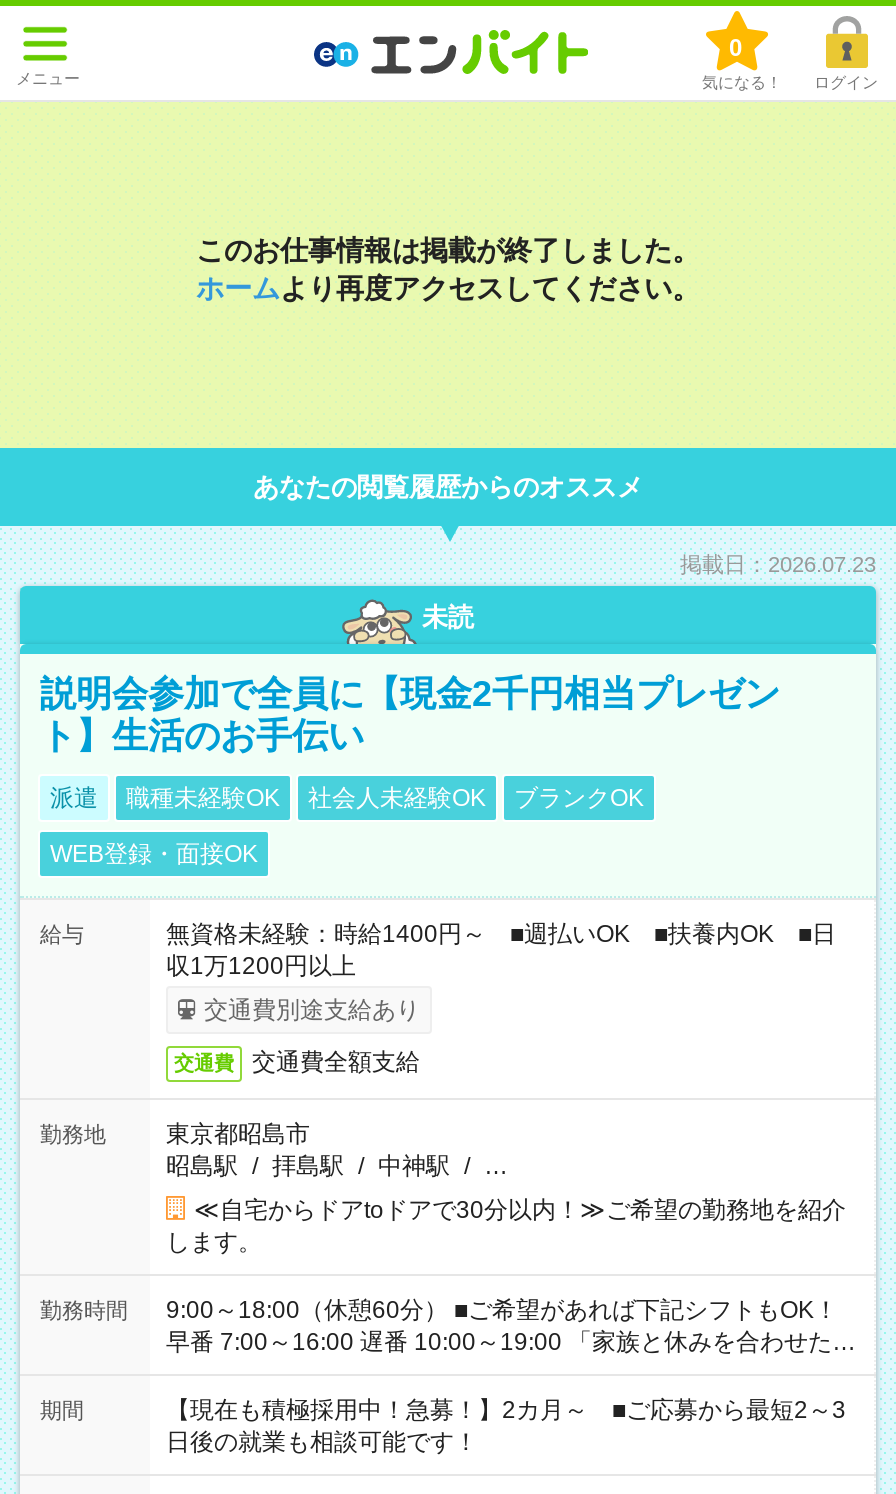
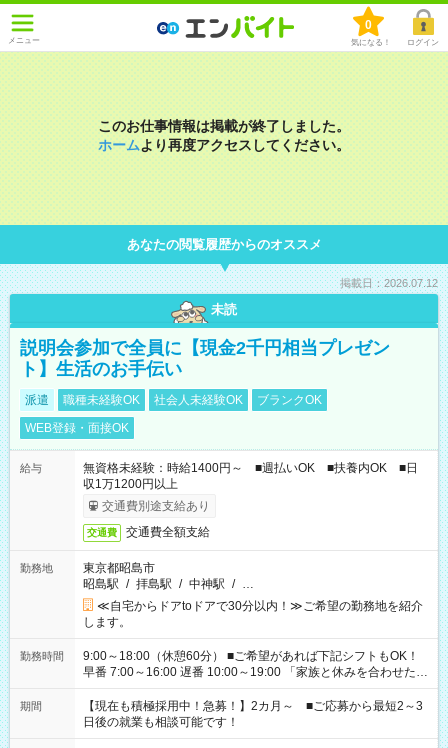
- 掲載日：2026.07.23
+ 掲載日：2026.07.12
